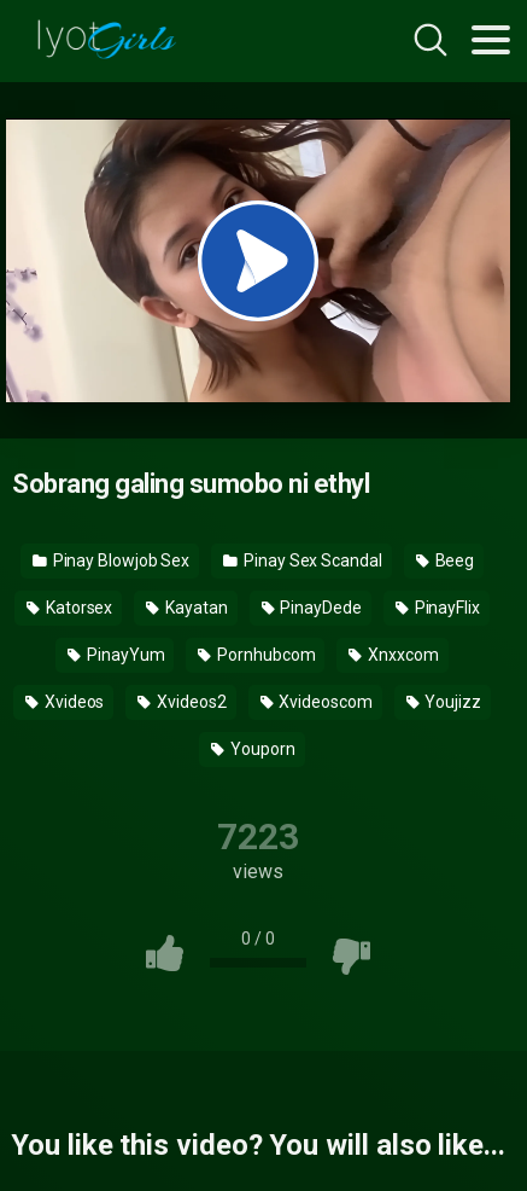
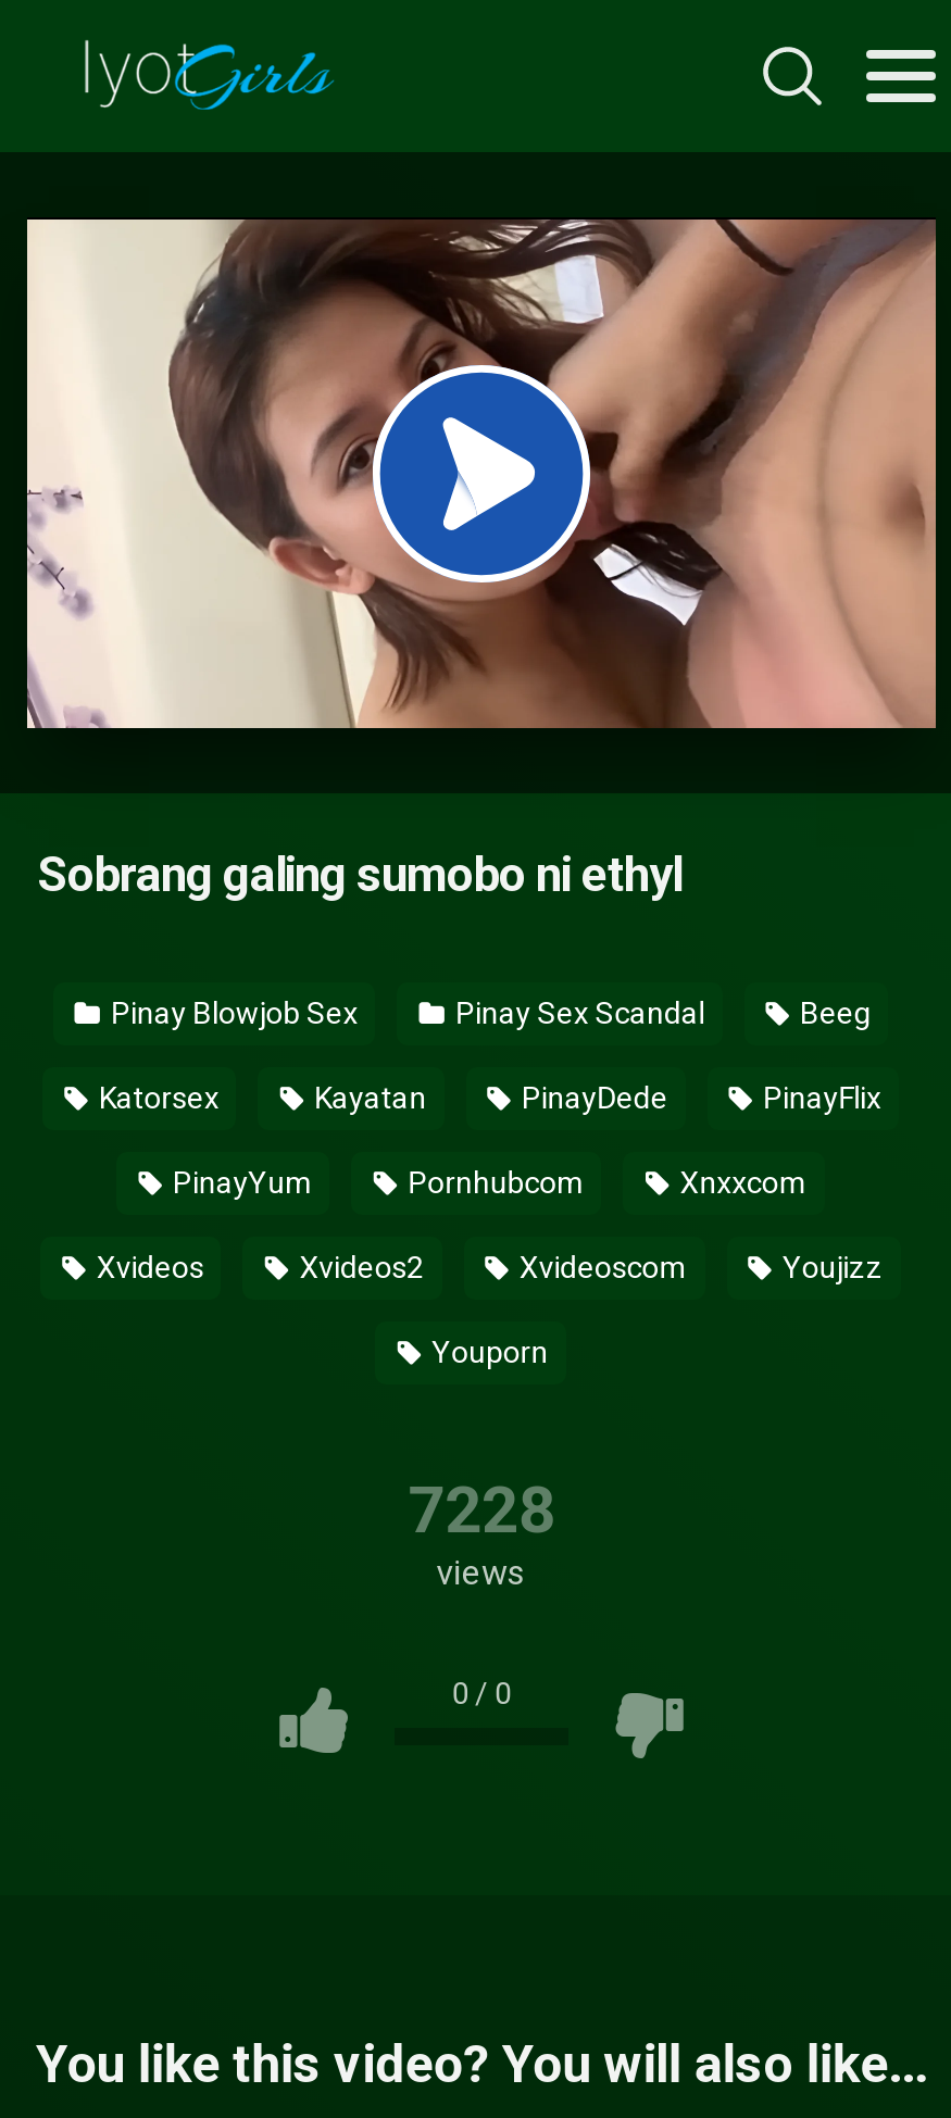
- 7223
+ 7228
